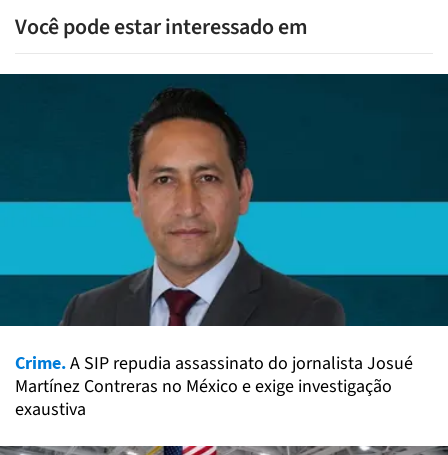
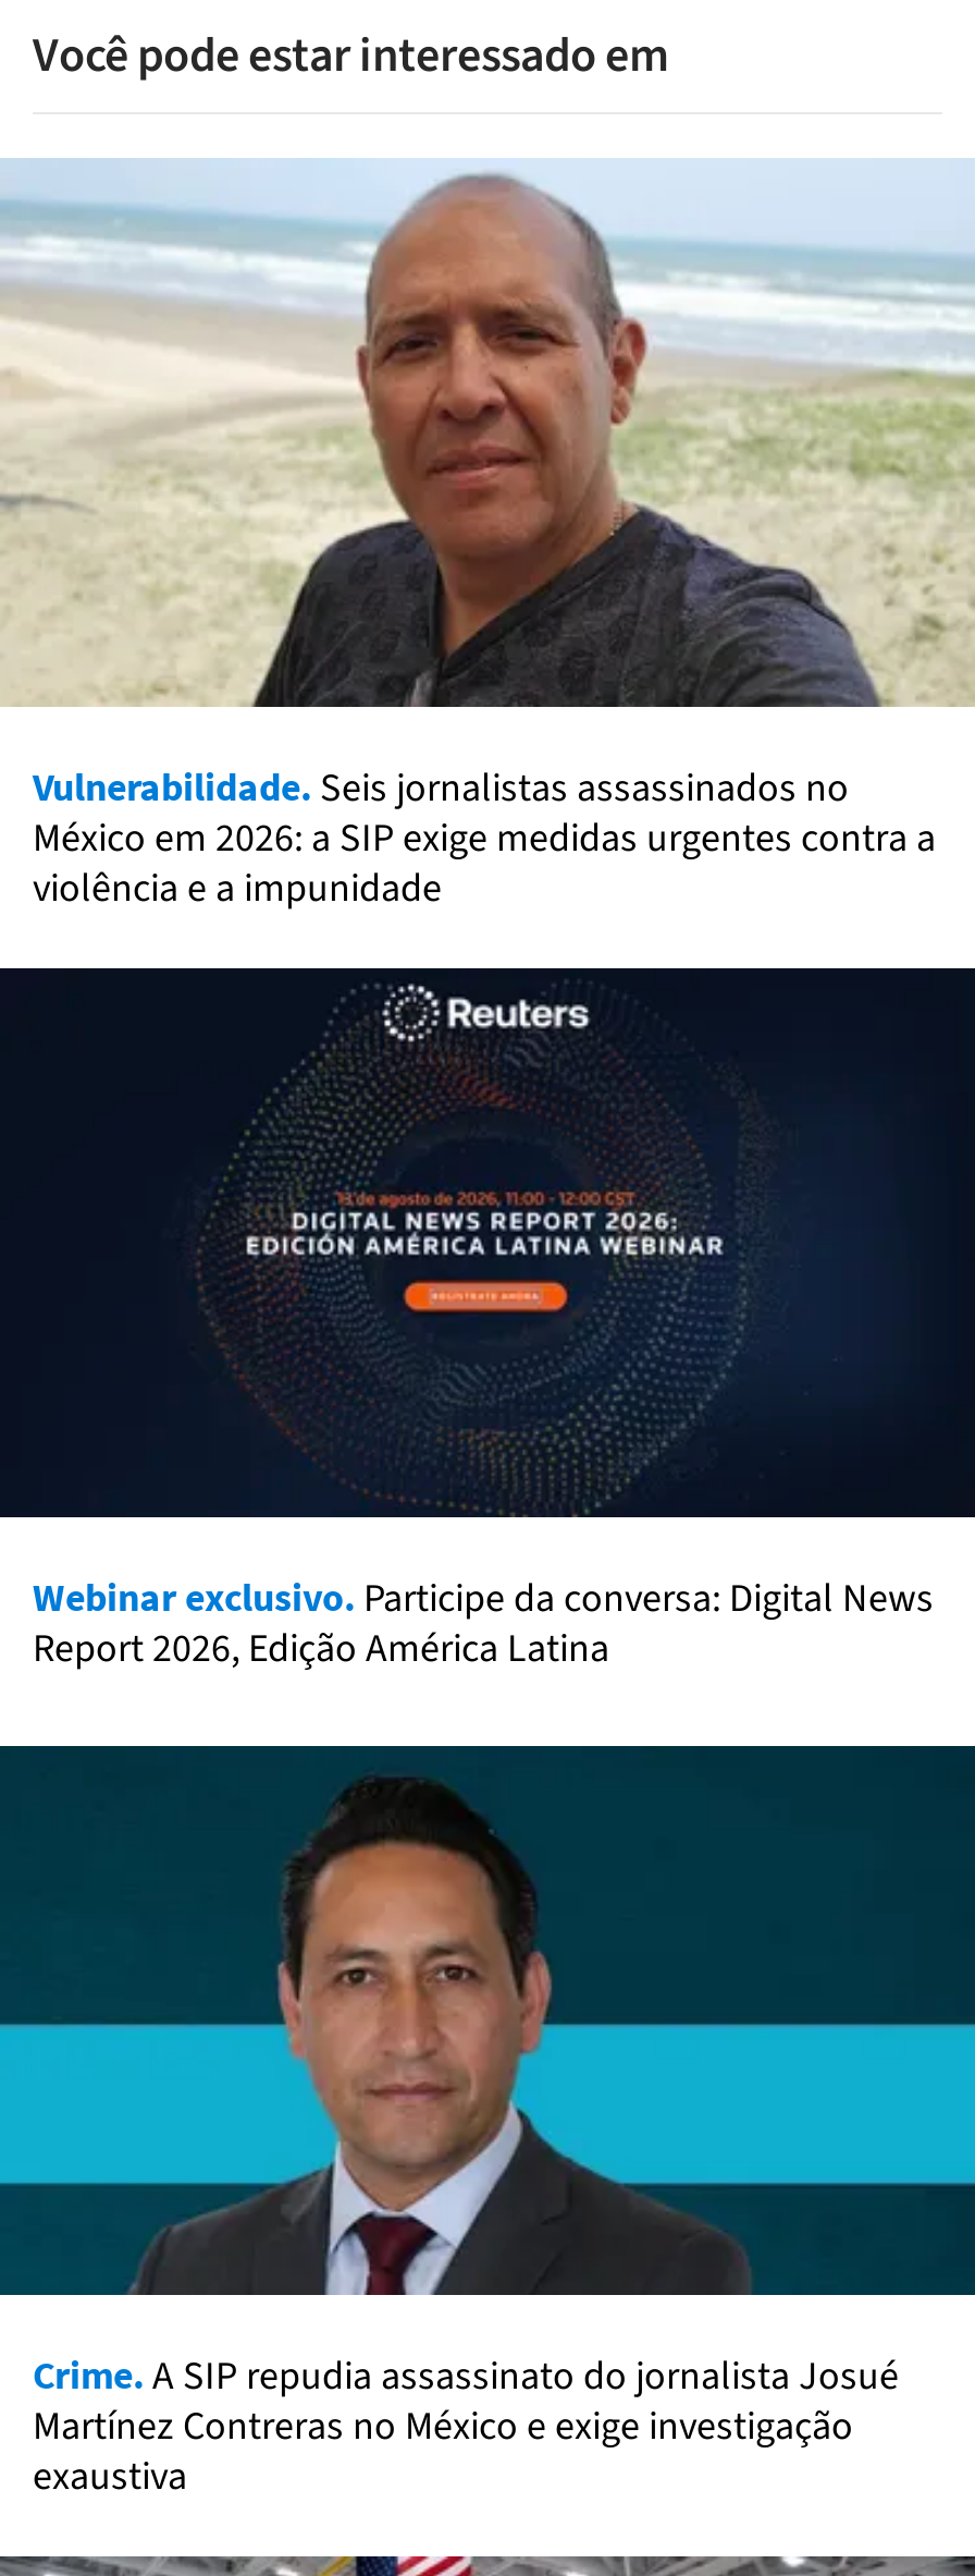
+ [image]
+ Vulnerabilidade. Seis jornalistas assassinados no
+ México em 2026: a SIP exige medidas urgentes contra a
+ violência e a impunidade

+ [image]
+ Webinar exclusivo. Participe da conversa: Digital News
+ Report 2026, Edição América Latina
